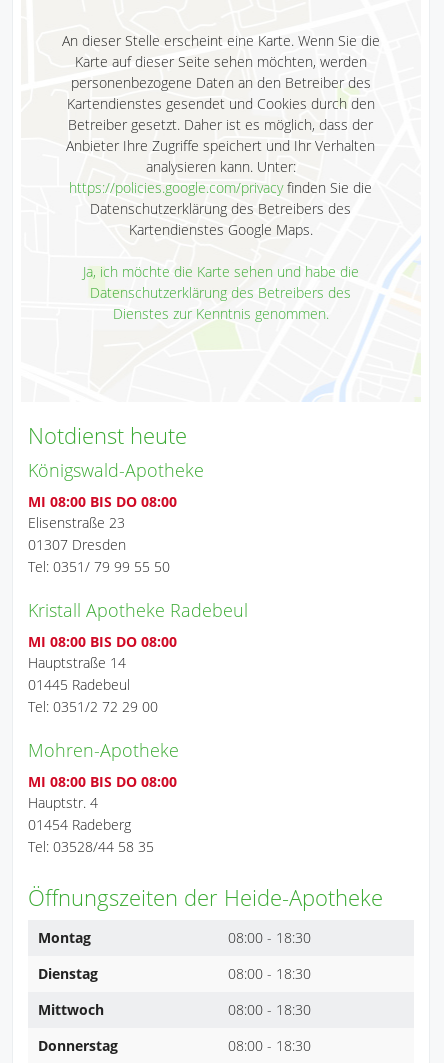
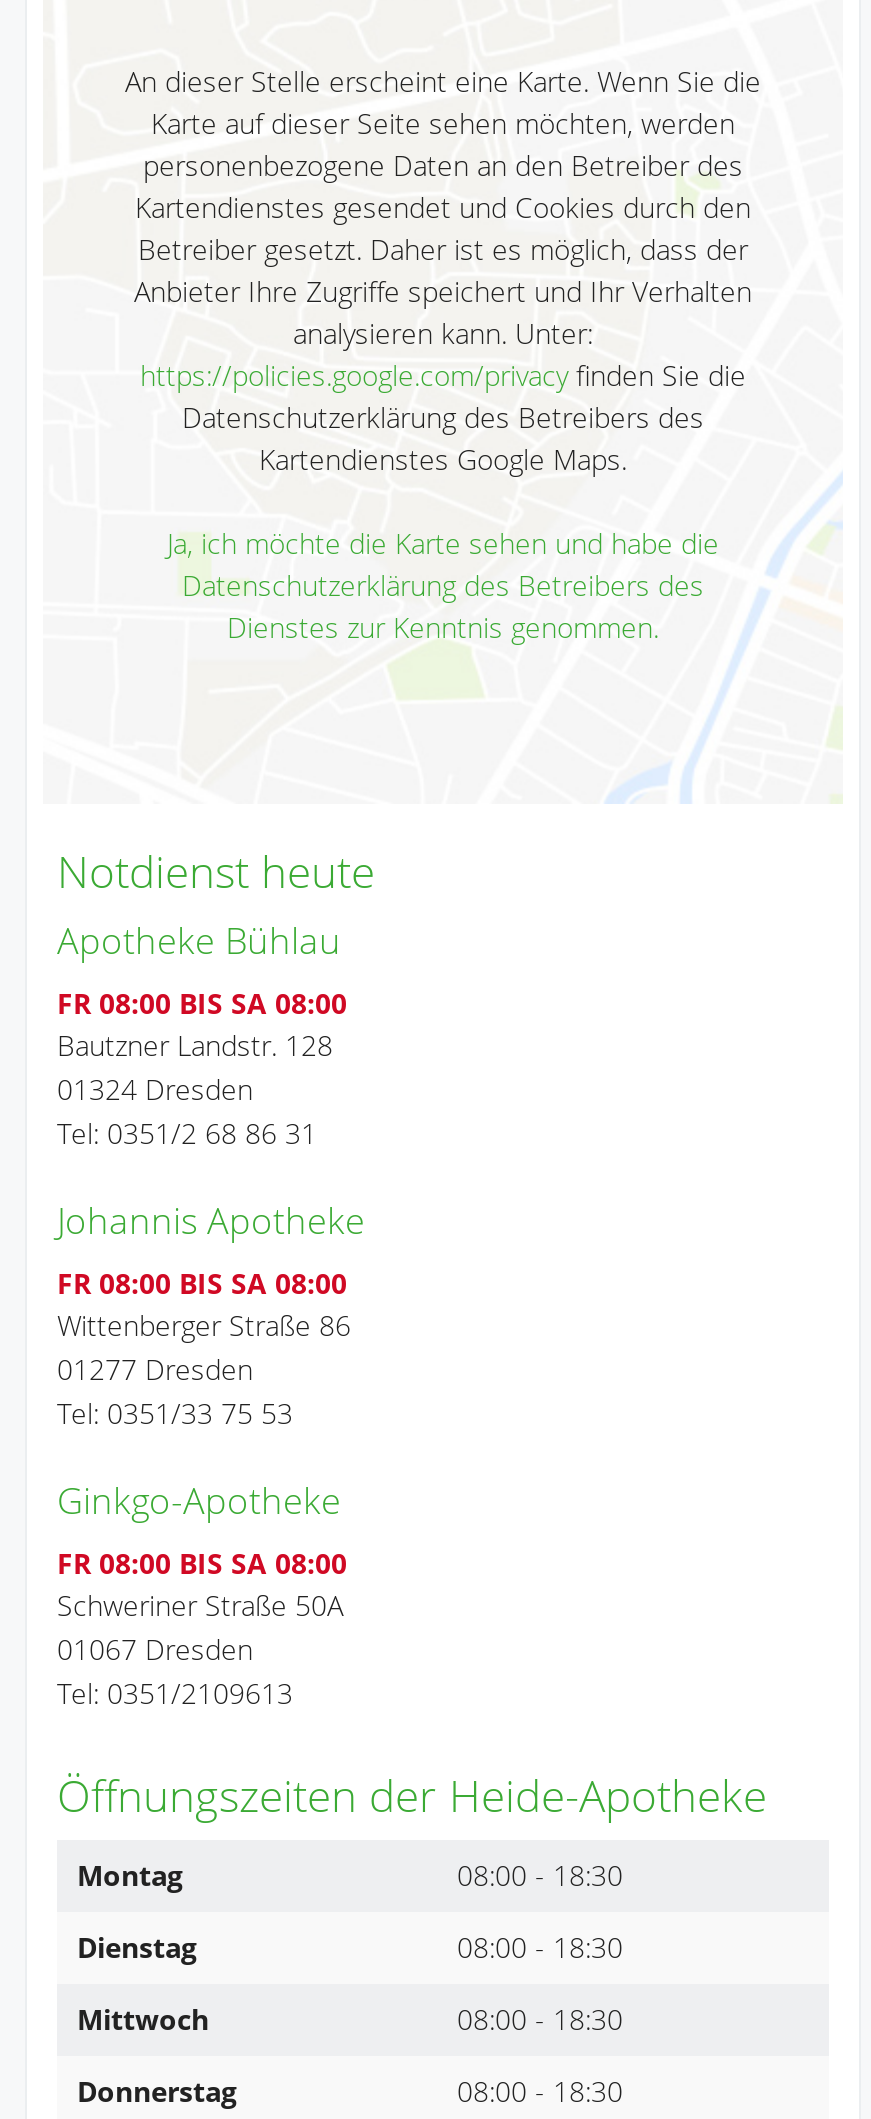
- Königswald-Apotheke
- MI 08:00 BIS DO 08:00
- Elisenstraße 23
- 01307 Dresden
- Tel: 0351/ 79 99 55 50
+ Apotheke Bühlau
+ FR 08:00 BIS SA 08:00
+ Bautzner Landstr. 128
+ 01324 Dresden
+ Tel: 0351/2 68 86 31

- Kristall Apotheke Radebeul
- MI 08:00 BIS DO 08:00
- Hauptstraße 14
- 01445 Radebeul
- Tel: 0351/2 72 29 00
+ Johannis Apotheke
+ FR 08:00 BIS SA 08:00
+ Wittenberger Straße 86
+ 01277 Dresden
+ Tel: 0351/33 75 53

- Mohren-Apotheke
- MI 08:00 BIS DO 08:00
- Hauptstr. 4
- 01454 Radeberg
- Tel: 03528/44 58 35
+ Ginkgo-Apotheke
+ FR 08:00 BIS SA 08:00
+ Schweriner Straße 50A
+ 01067 Dresden
+ Tel: 0351/2109613
